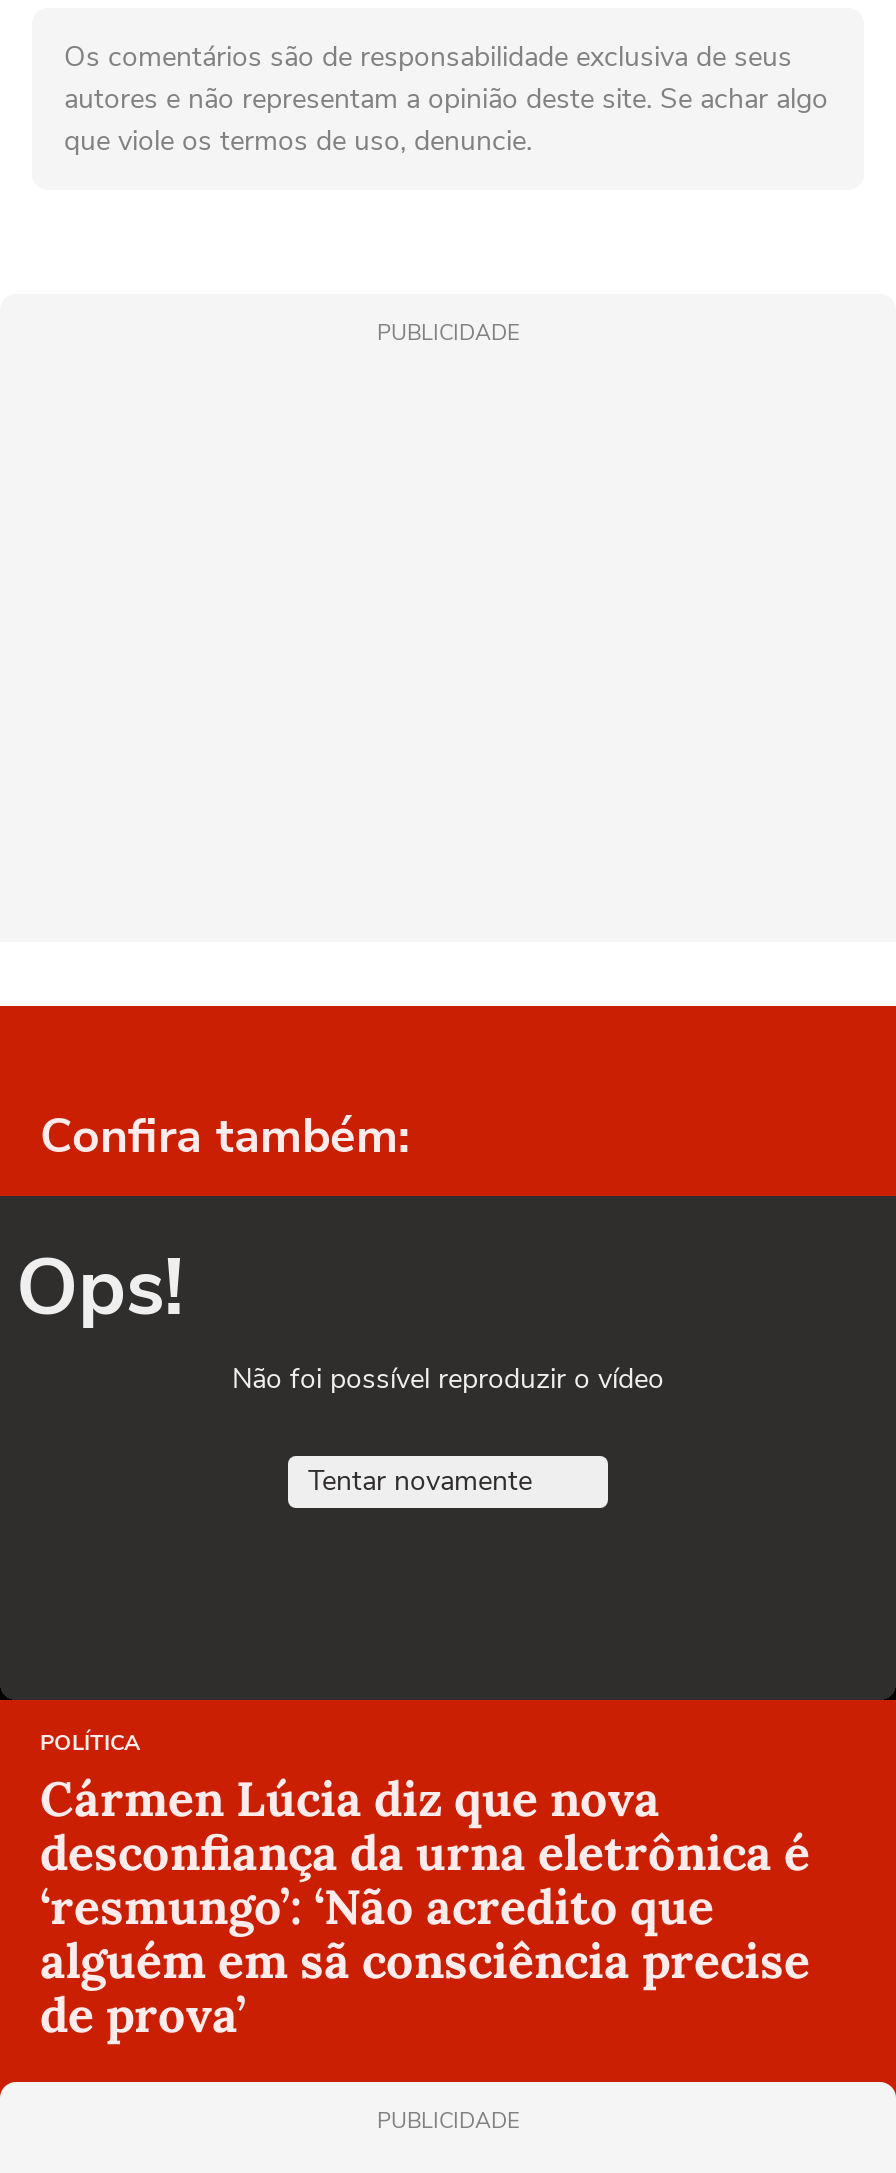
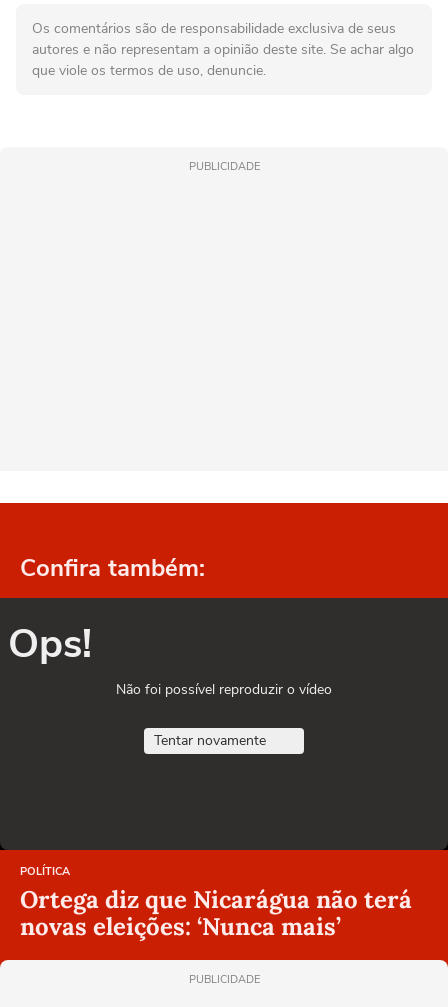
- Cármen Lúcia diz que nova
- desconfiança da urna eletrônica é
- ‘resmungo’: ‘Não acredito que
- alguém em sã consciência precise
- de prova’
+ Ortega diz que Nicarágua não terá
+ novas eleições: ‘Nunca mais’
